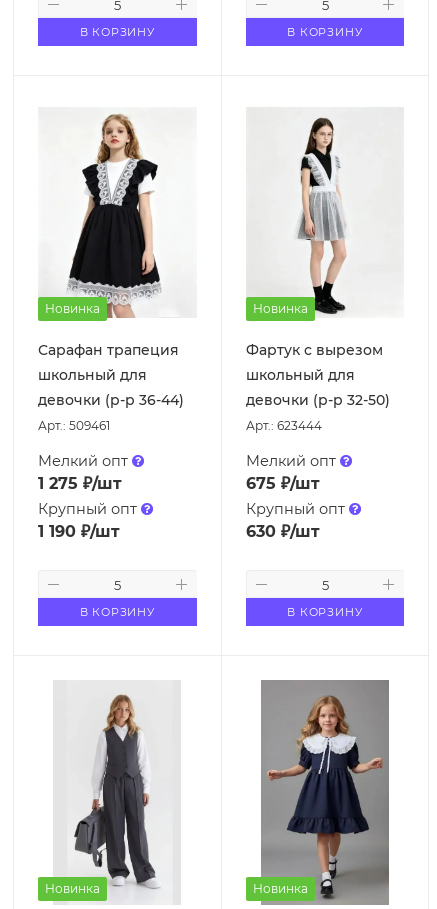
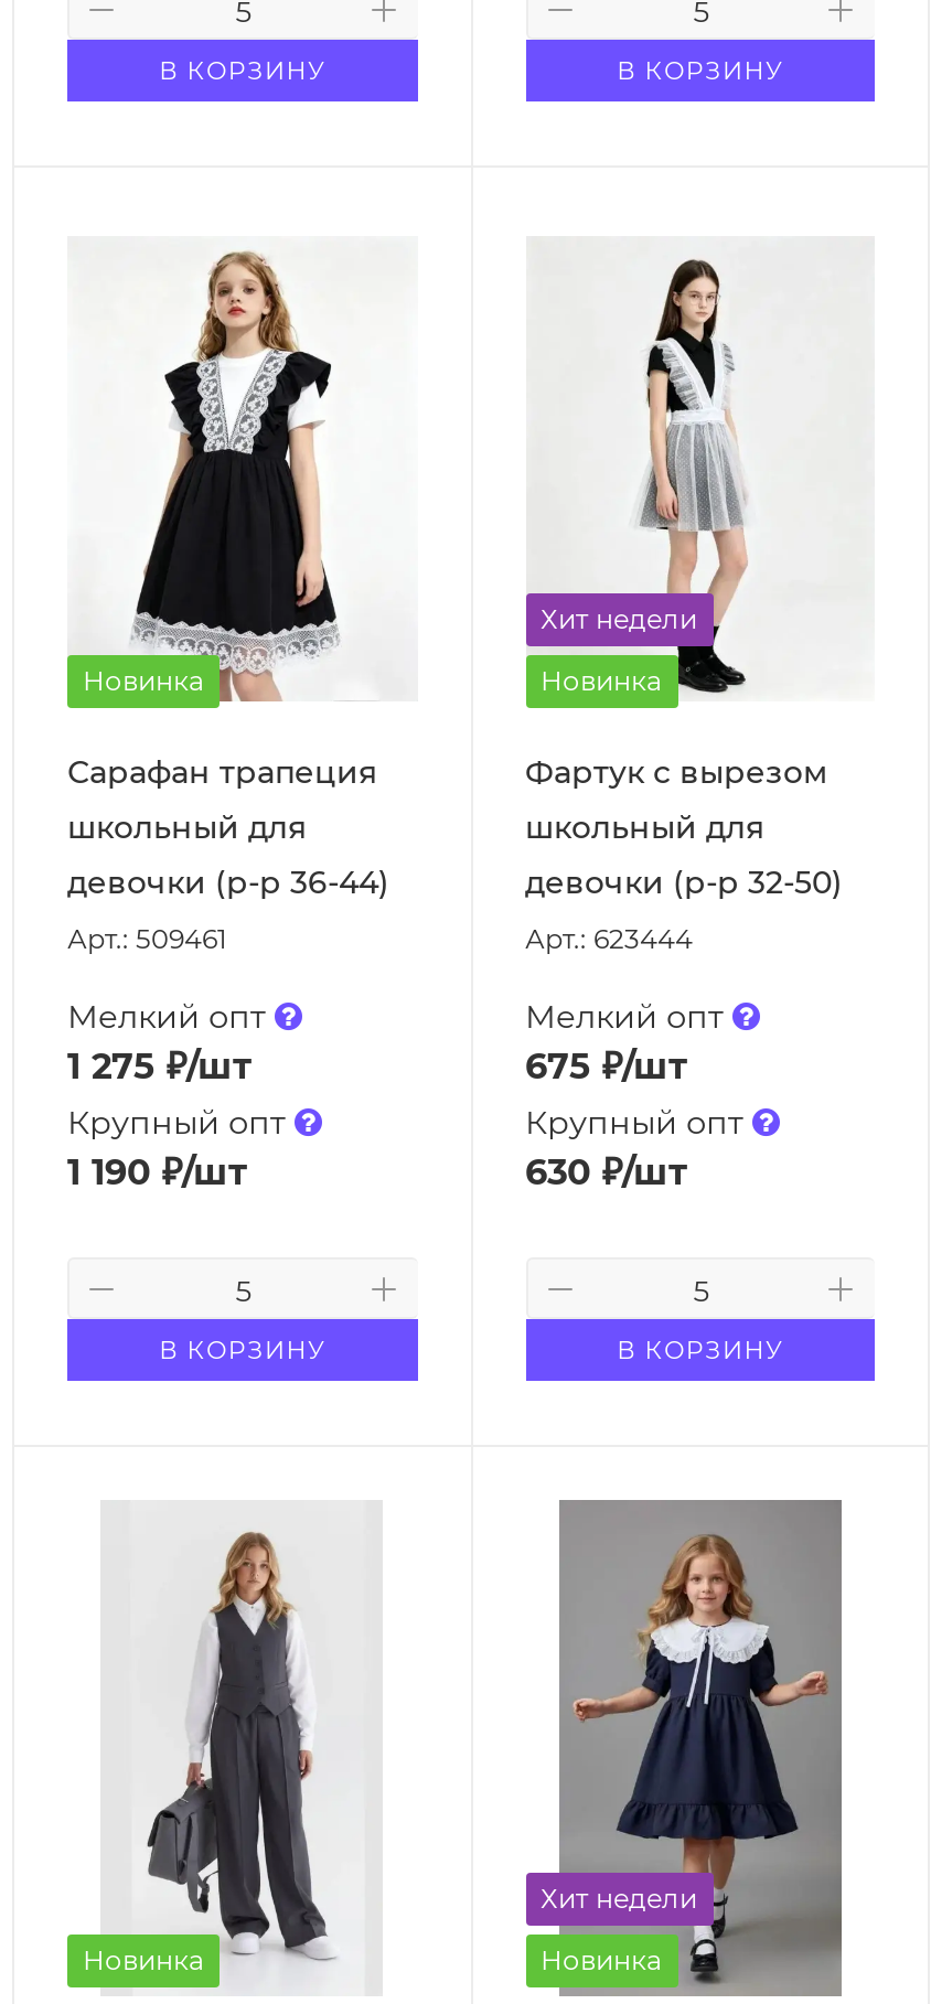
+ Хит недели

+ Хит недели
